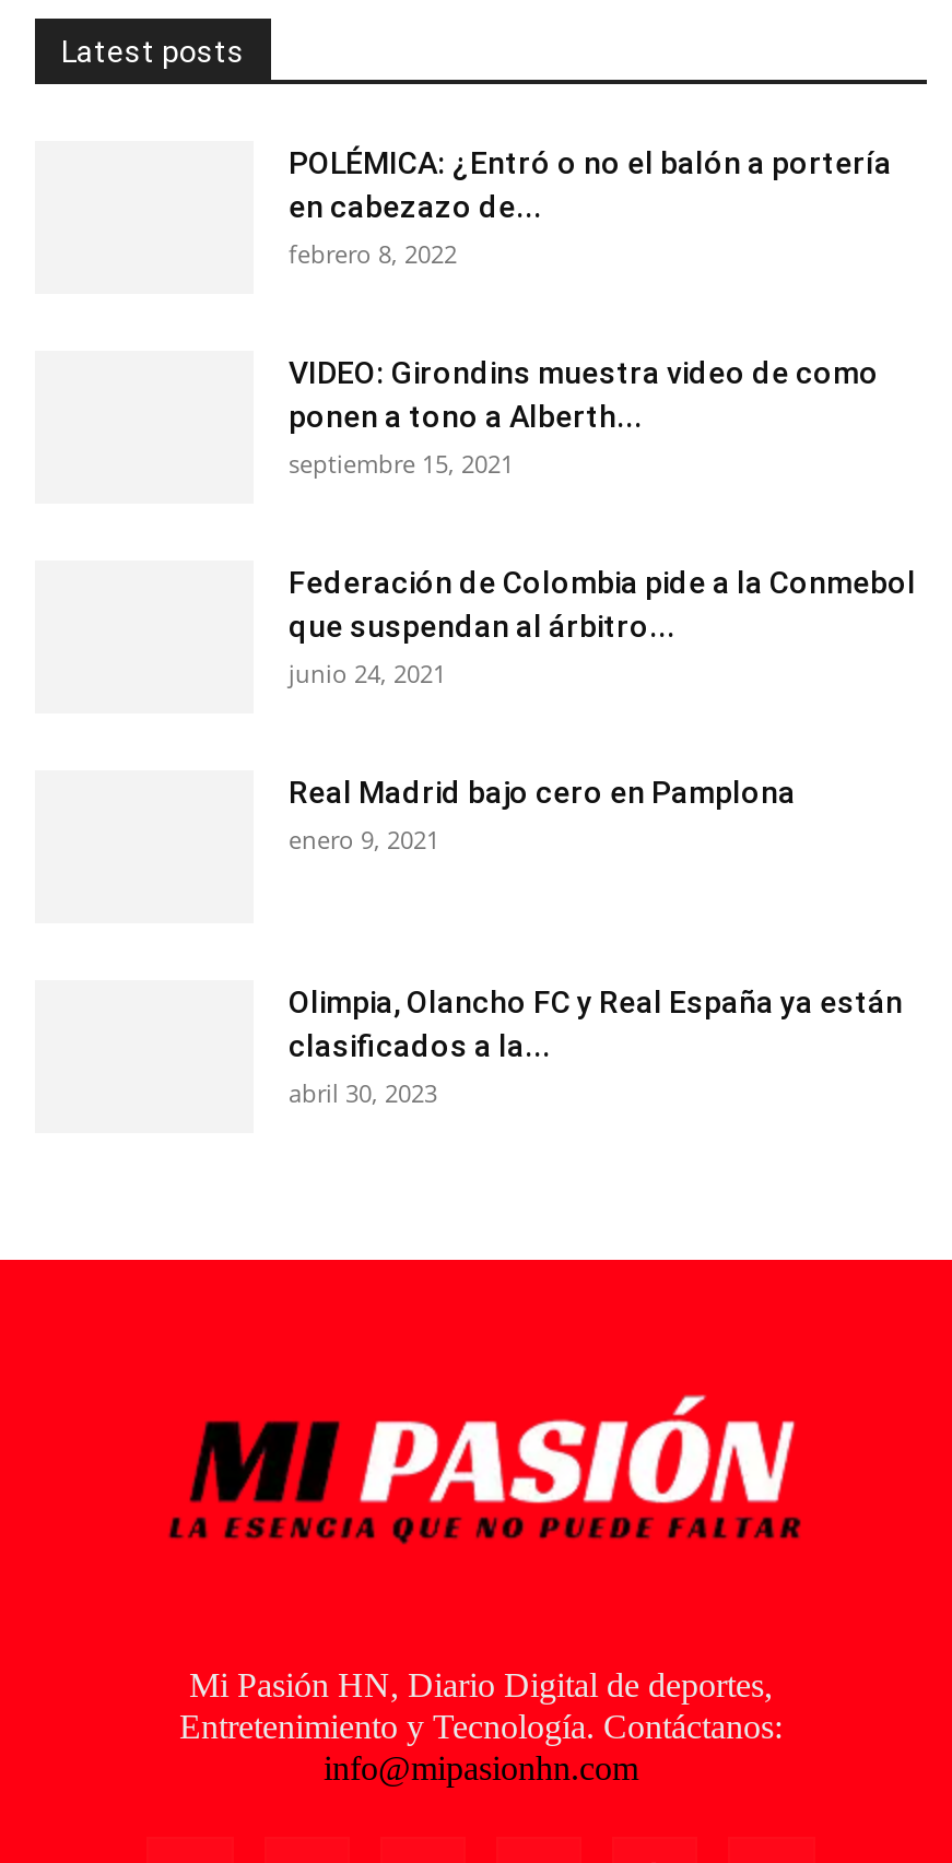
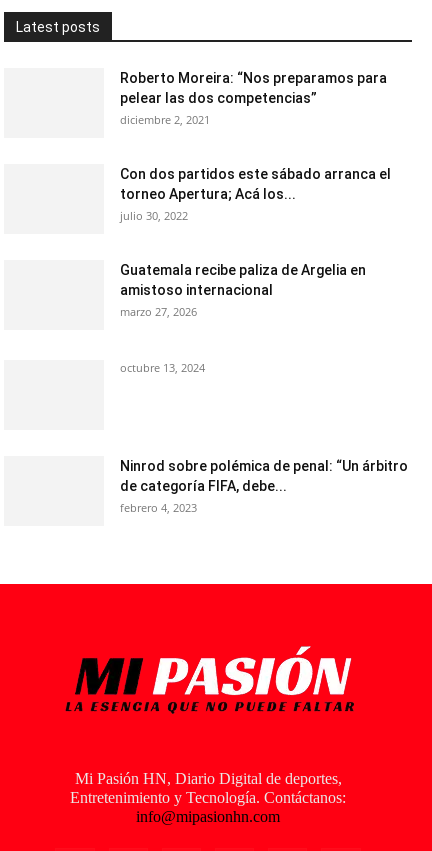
- POLÉMICA: ¿Entró o no el balón a portería
- en cabezazo de...
- febrero 8, 2022
+ Roberto Moreira: “Nos preparamos para
+ pelear las dos competencias”
+ diciembre 2, 2021

- VIDEO: Girondins muestra video de como
- ponen a tono a Alberth...
- septiembre 15, 2021
+ Con dos partidos este sábado arranca el
+ torneo Apertura; Acá los...
+ julio 30, 2022

- Federación de Colombia pide a la Conmebol
- que suspendan al árbitro...
- junio 24, 2021
+ Guatemala recibe paliza de Argelia en
+ amistoso internacional
+ marzo 27, 2026

- Real Madrid bajo cero en Pamplona
- enero 9, 2021
+ octubre 13, 2024

- Olimpia, Olancho FC y Real España ya están
- clasificados a la...
- abril 30, 2023
+ Ninrod sobre polémica de penal: “Un árbitro
+ de categoría FIFA, debe...
+ febrero 4, 2023
